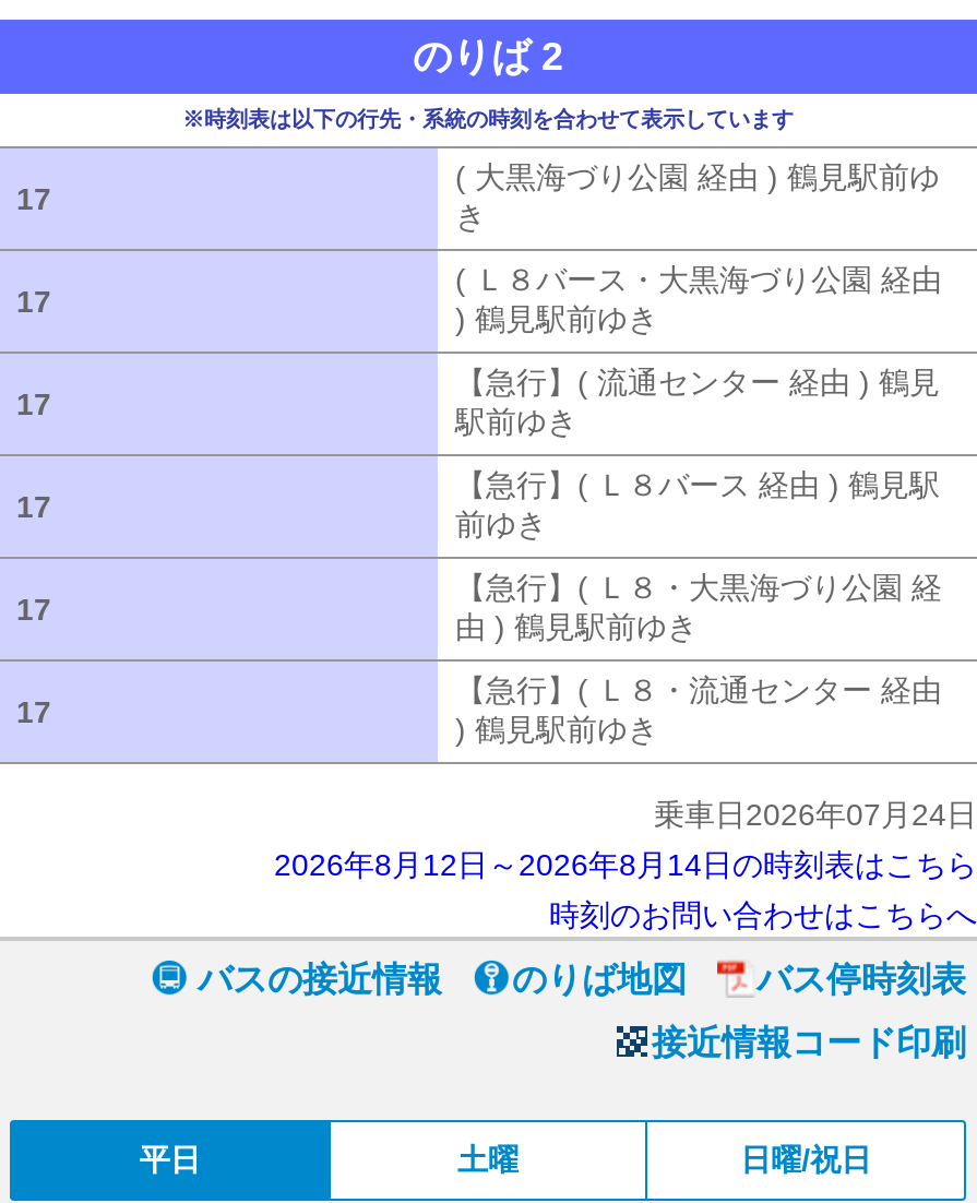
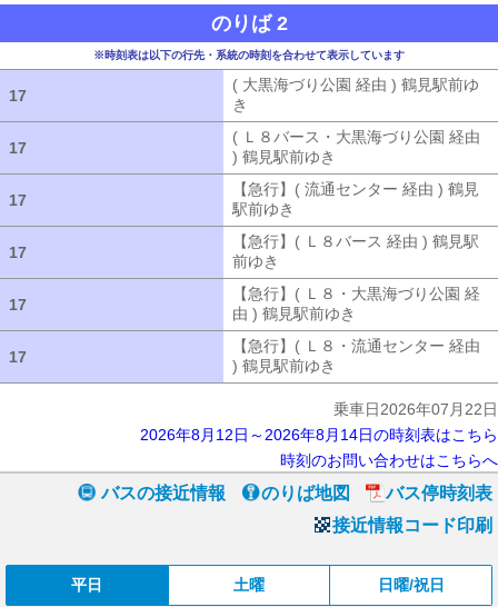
- 乗車日2026年07月24日
+ 乗車日2026年07月22日
